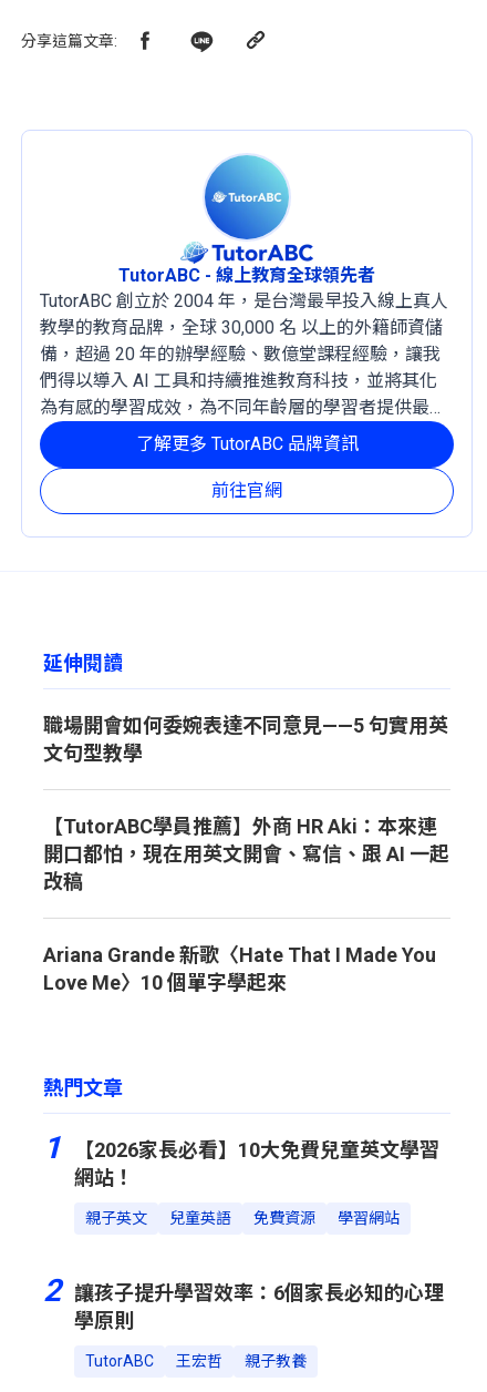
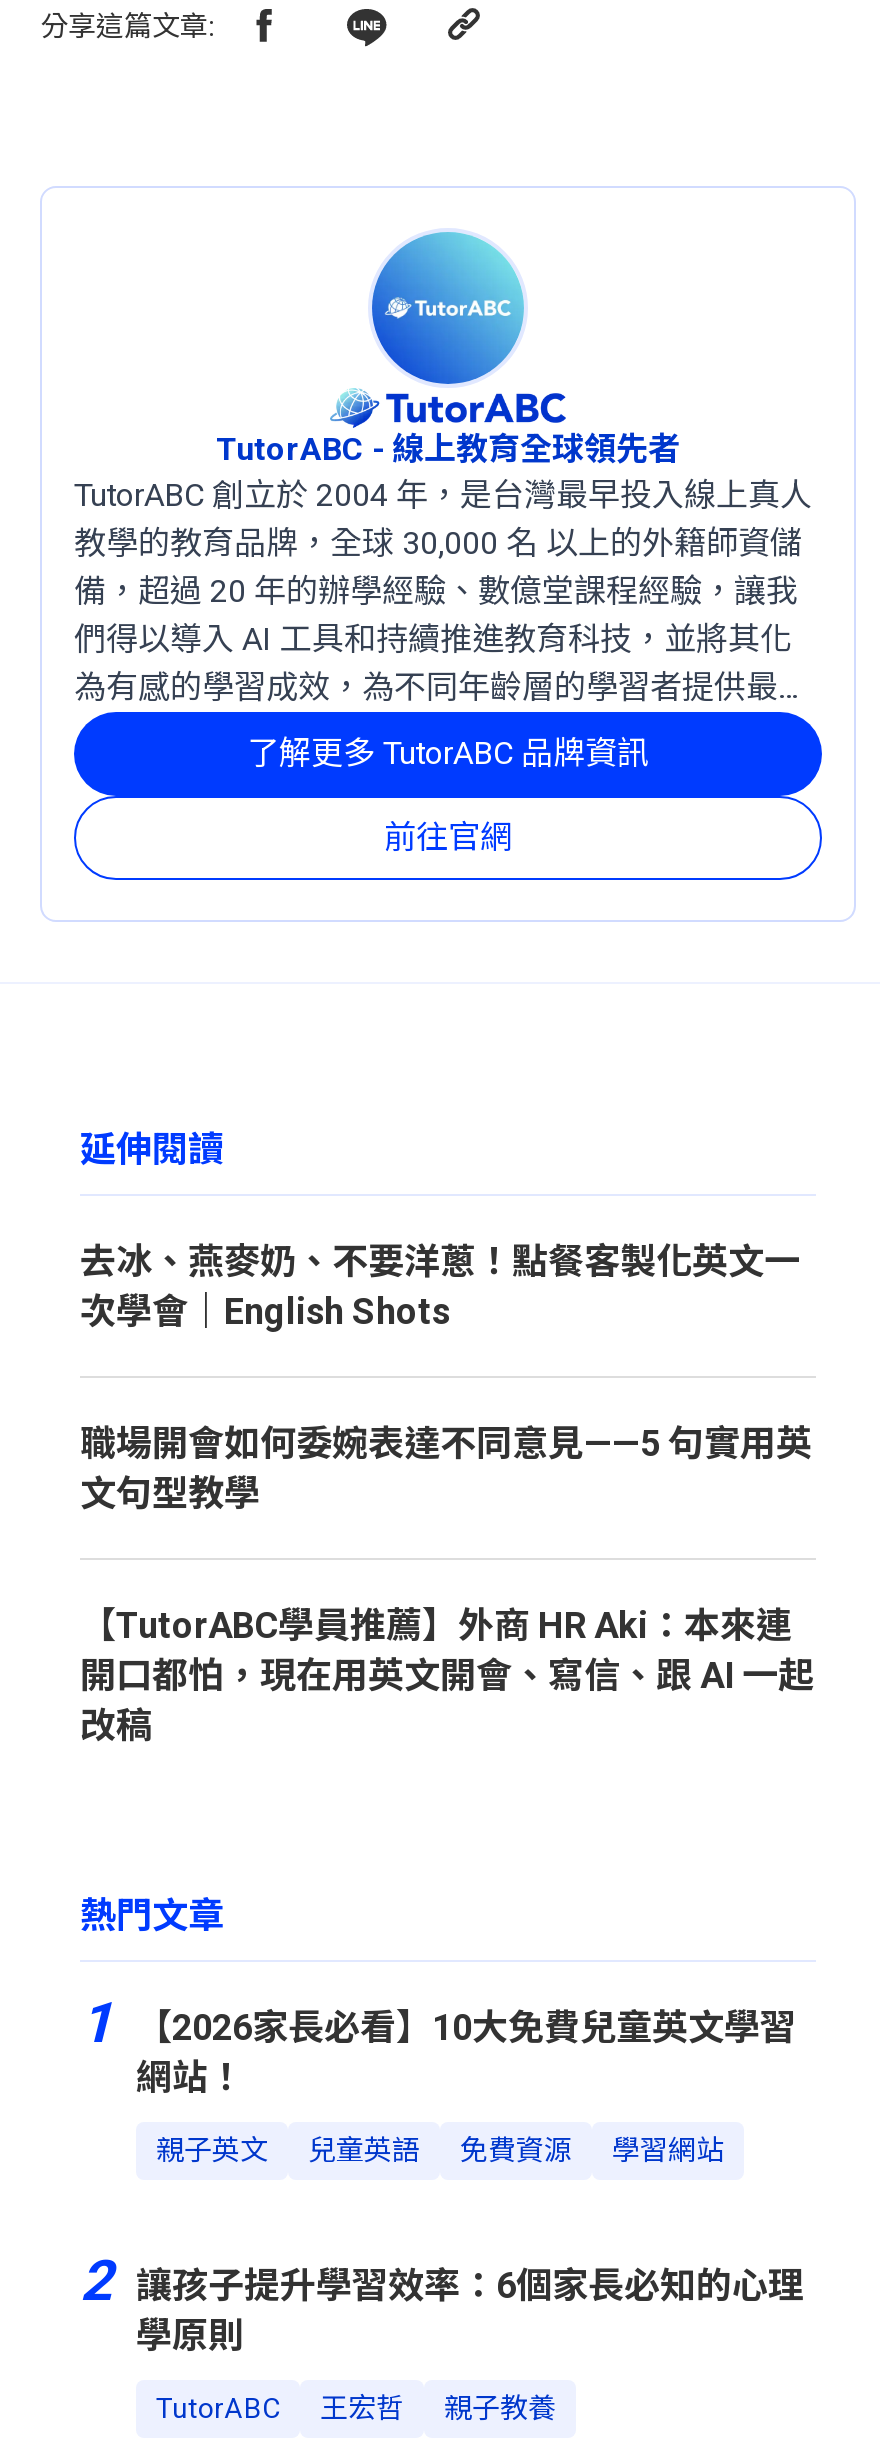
+ 去冰、燕麥奶、不要洋蔥！點餐客製化英文一
+ 次學會｜English Shots

moved down: 職場開會如何委婉表達不同意見——5 句實用英 | 文句型教學 | 【TutorABC學員推薦】外商 HR Aki：本來連 | 開口都怕，現在用英文開會、寫信、跟 AI 一起 | 改稿

- Ariana Grande 新歌〈Hate That I Made You
- Love Me〉10 個單字學起來
